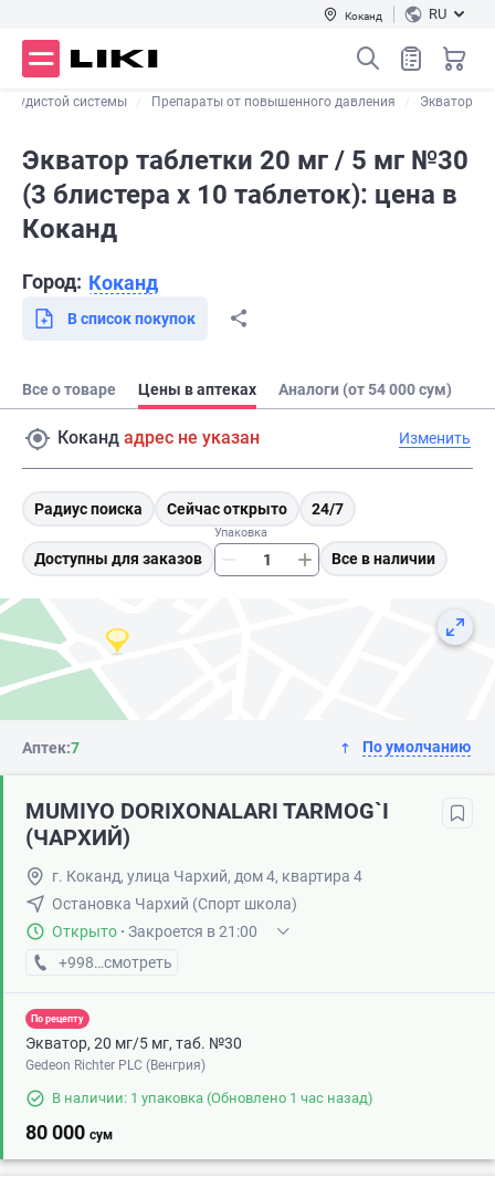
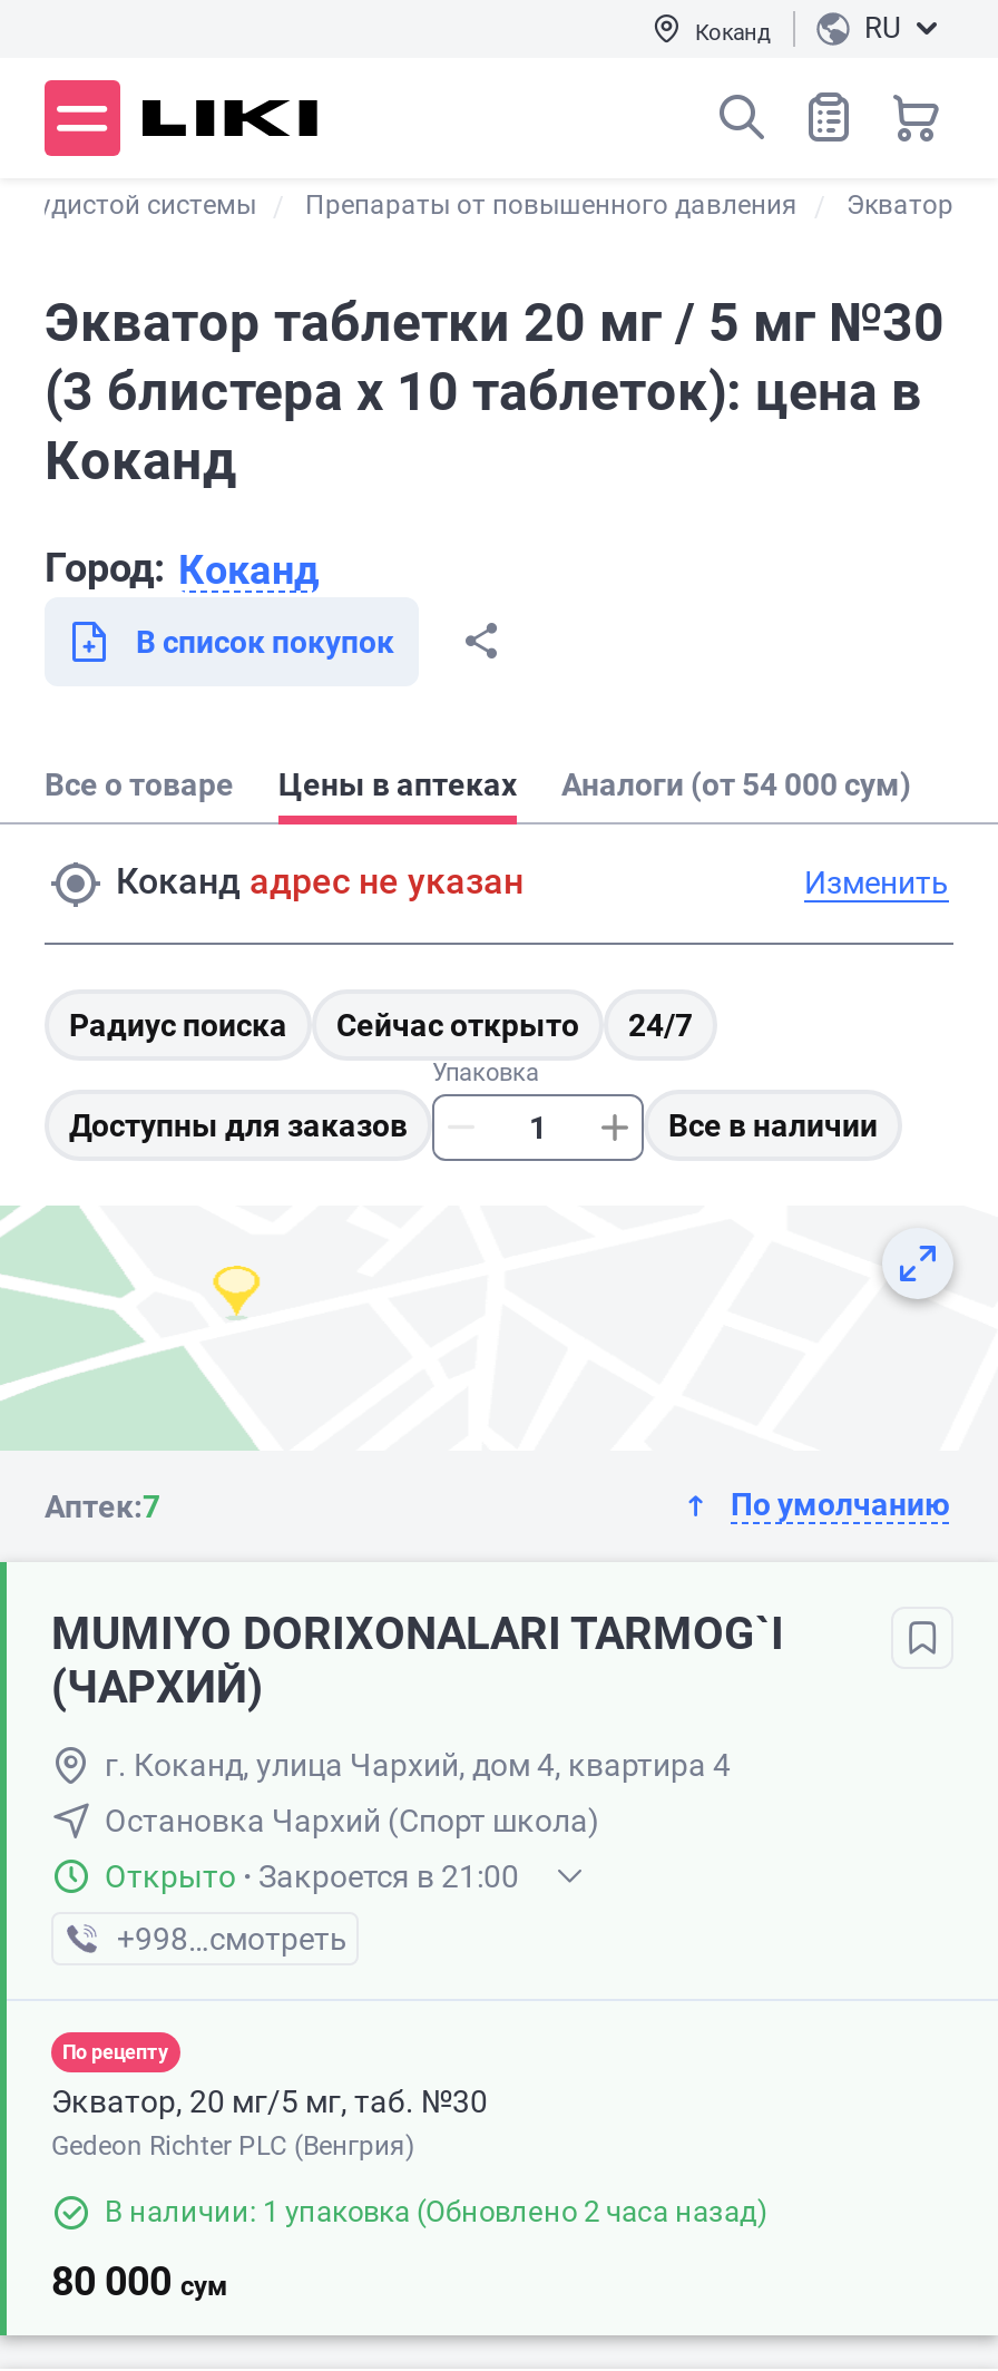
- В наличии: 1 упаковка (Обновлено 1 час назад)
+ В наличии: 1 упаковка (Обновлено 2 часа назад)
